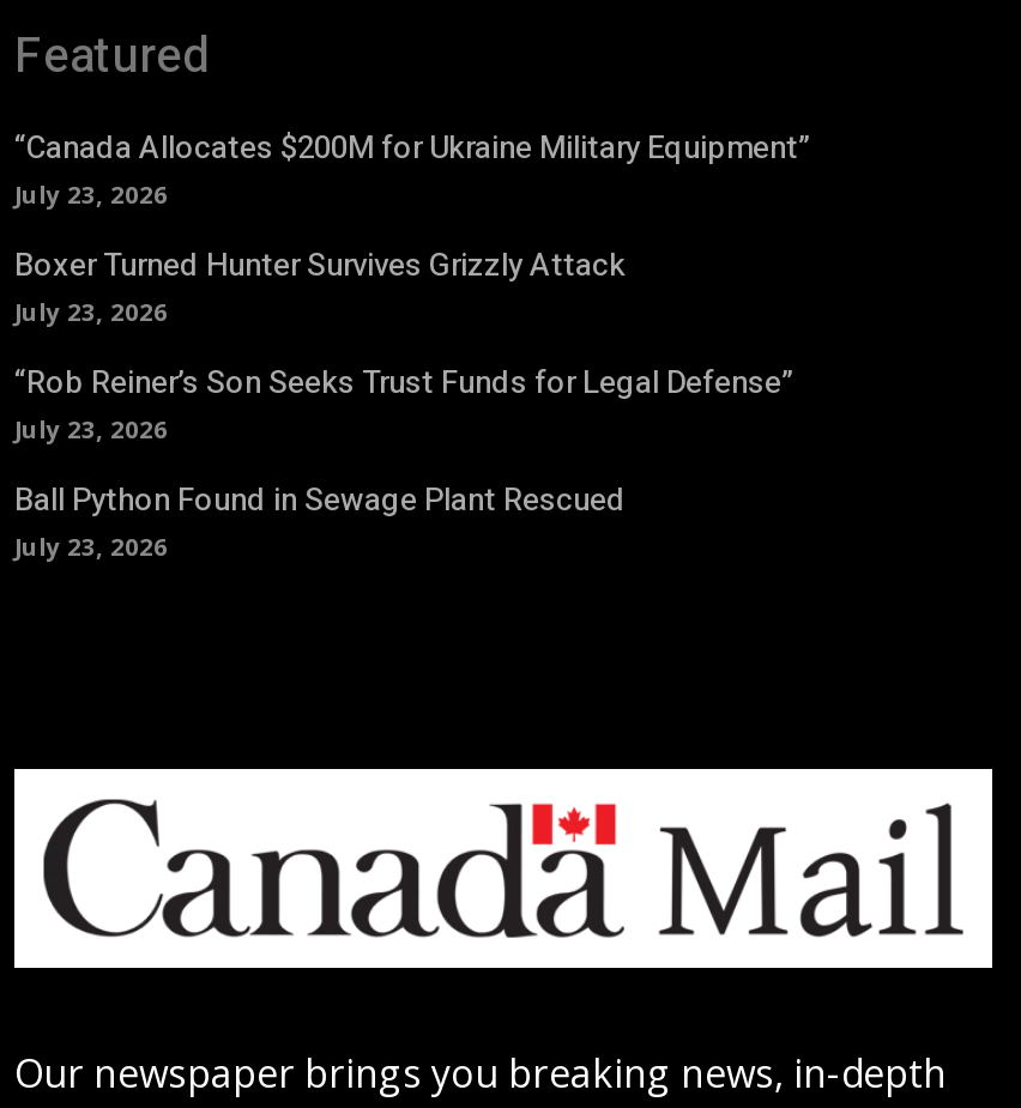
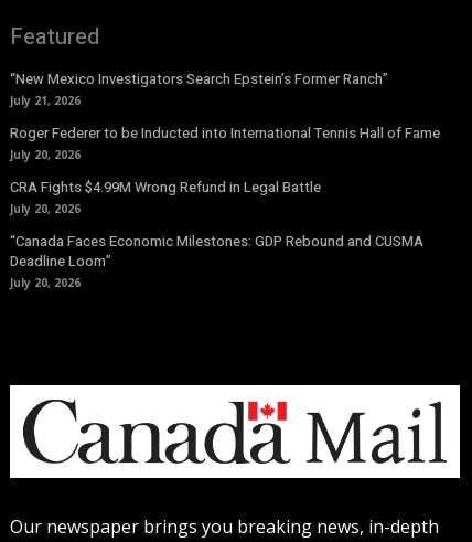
- “Canada Allocates $200M for Ukraine Military Equipment”
- July 23, 2026
+ “New Mexico Investigators Search Epstein’s Former Ranch”
+ July 21, 2026

- Boxer Turned Hunter Survives Grizzly Attack
- July 23, 2026
+ Roger Federer to be Inducted into International Tennis Hall of Fame
+ July 20, 2026

- “Rob Reiner’s Son Seeks Trust Funds for Legal Defense”
- July 23, 2026
+ CRA Fights $4.99M Wrong Refund in Legal Battle
+ July 20, 2026

- Ball Python Found in Sewage Plant Rescued
- July 23, 2026
+ “Canada Faces Economic Milestones: GDP Rebound and CUSMA
+ Deadline Loom”
+ July 20, 2026
